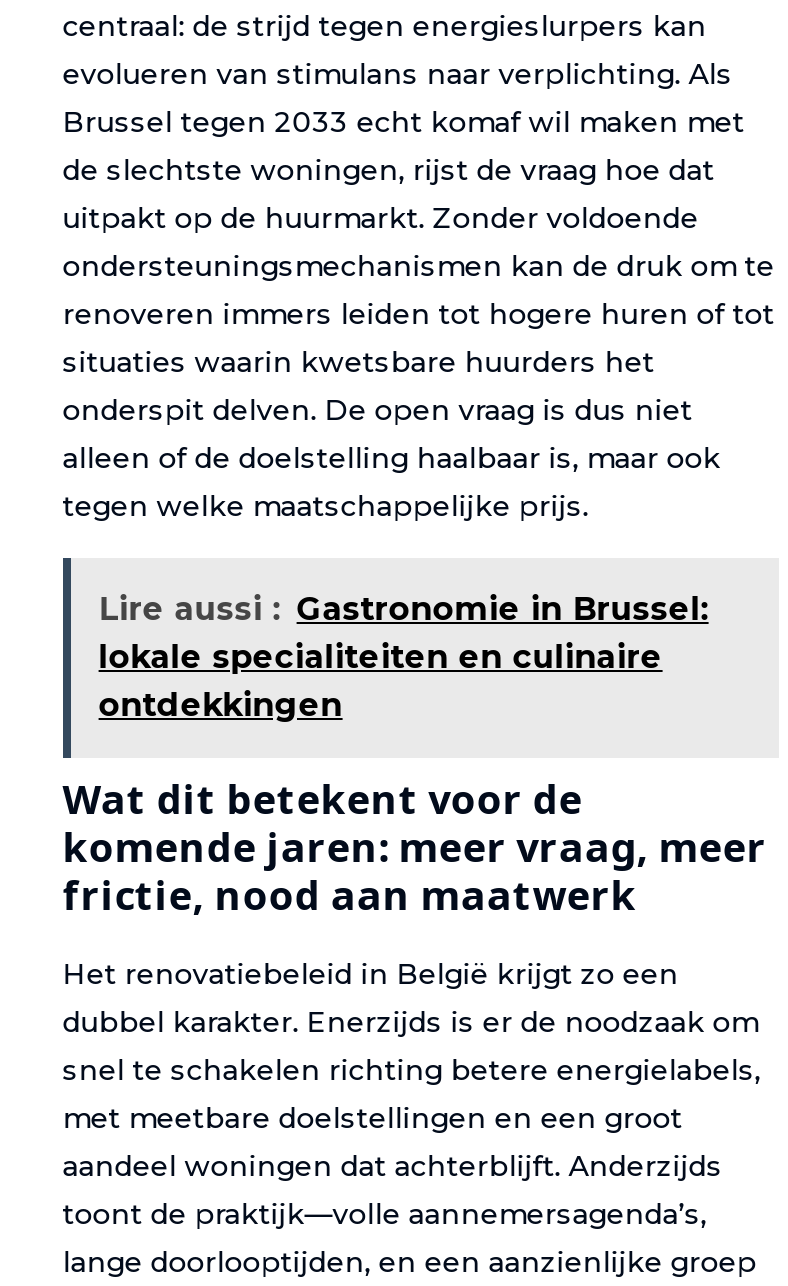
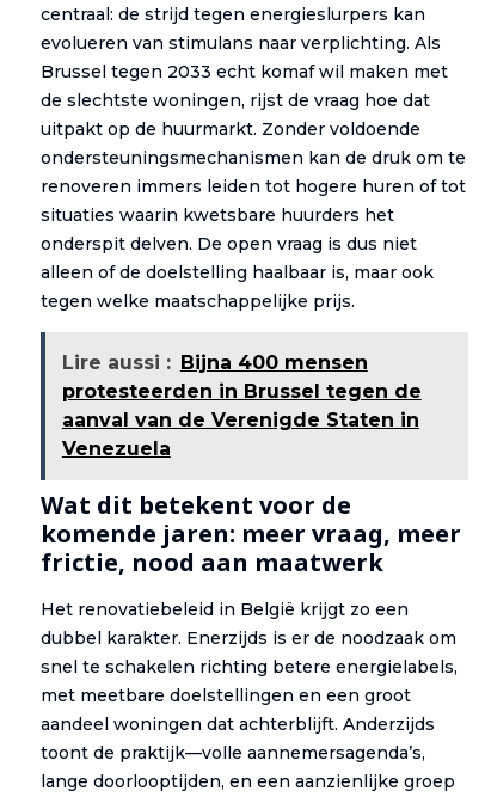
- Lire aussi : Gastronomie in Brussel:
- lokale specialiteiten en culinaire
- ontdekkingen
+ Lire aussi : Bijna 400 mensen
+ protesteerden in Brussel tegen de
+ aanval van de Verenigde Staten in
+ Venezuela
